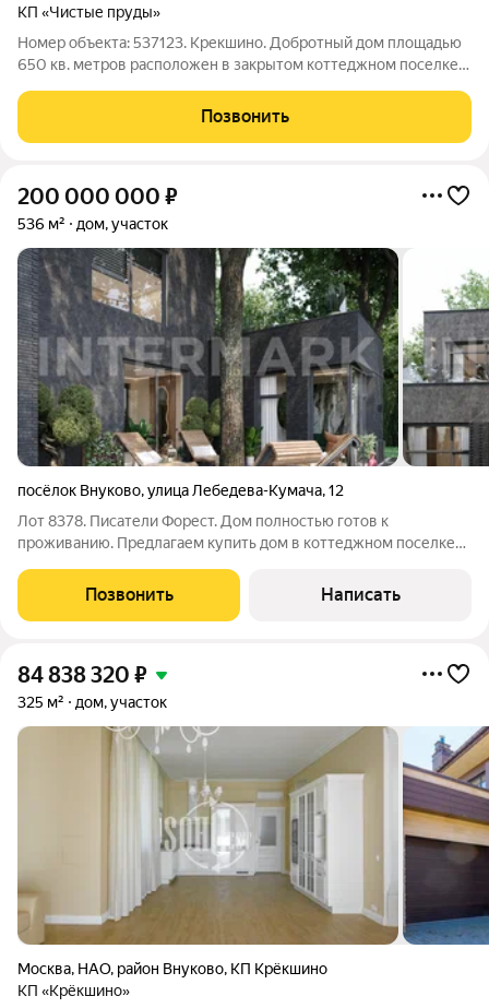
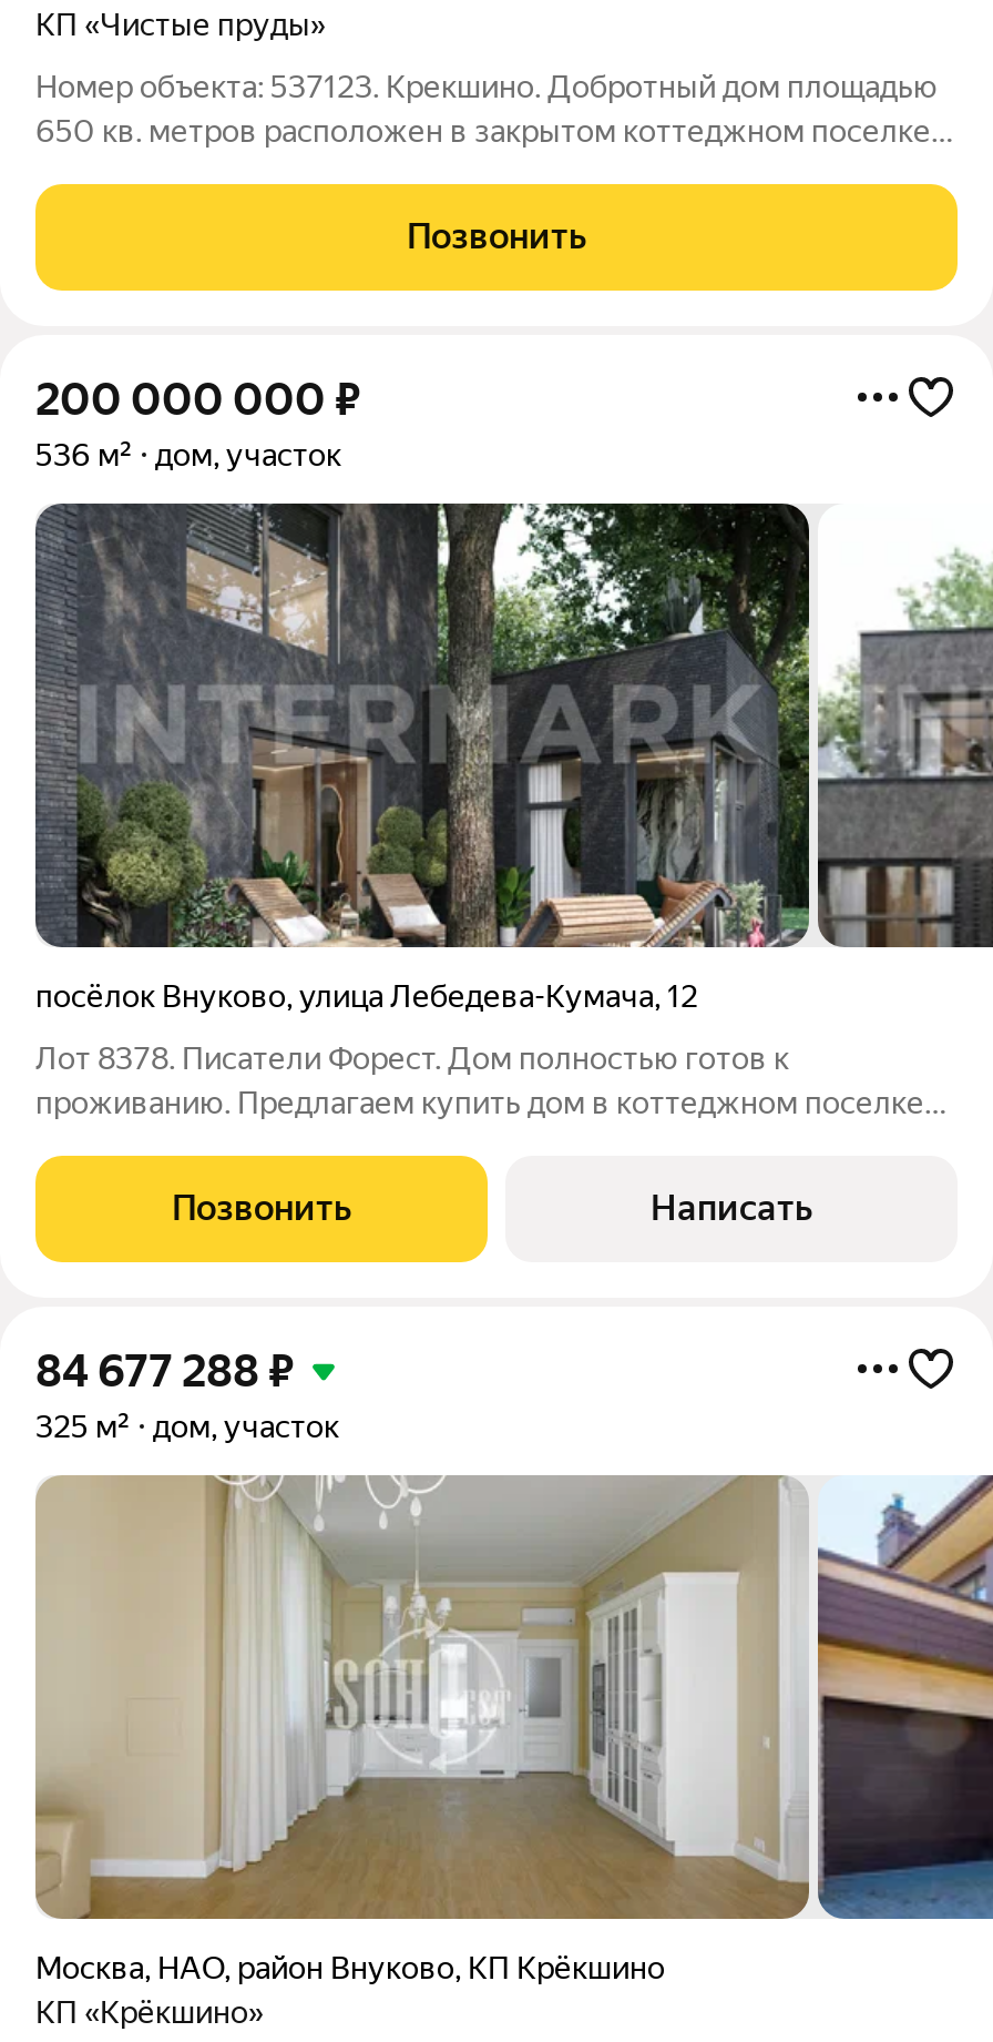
- 84 838 320 ₽
+ 84 677 288 ₽
